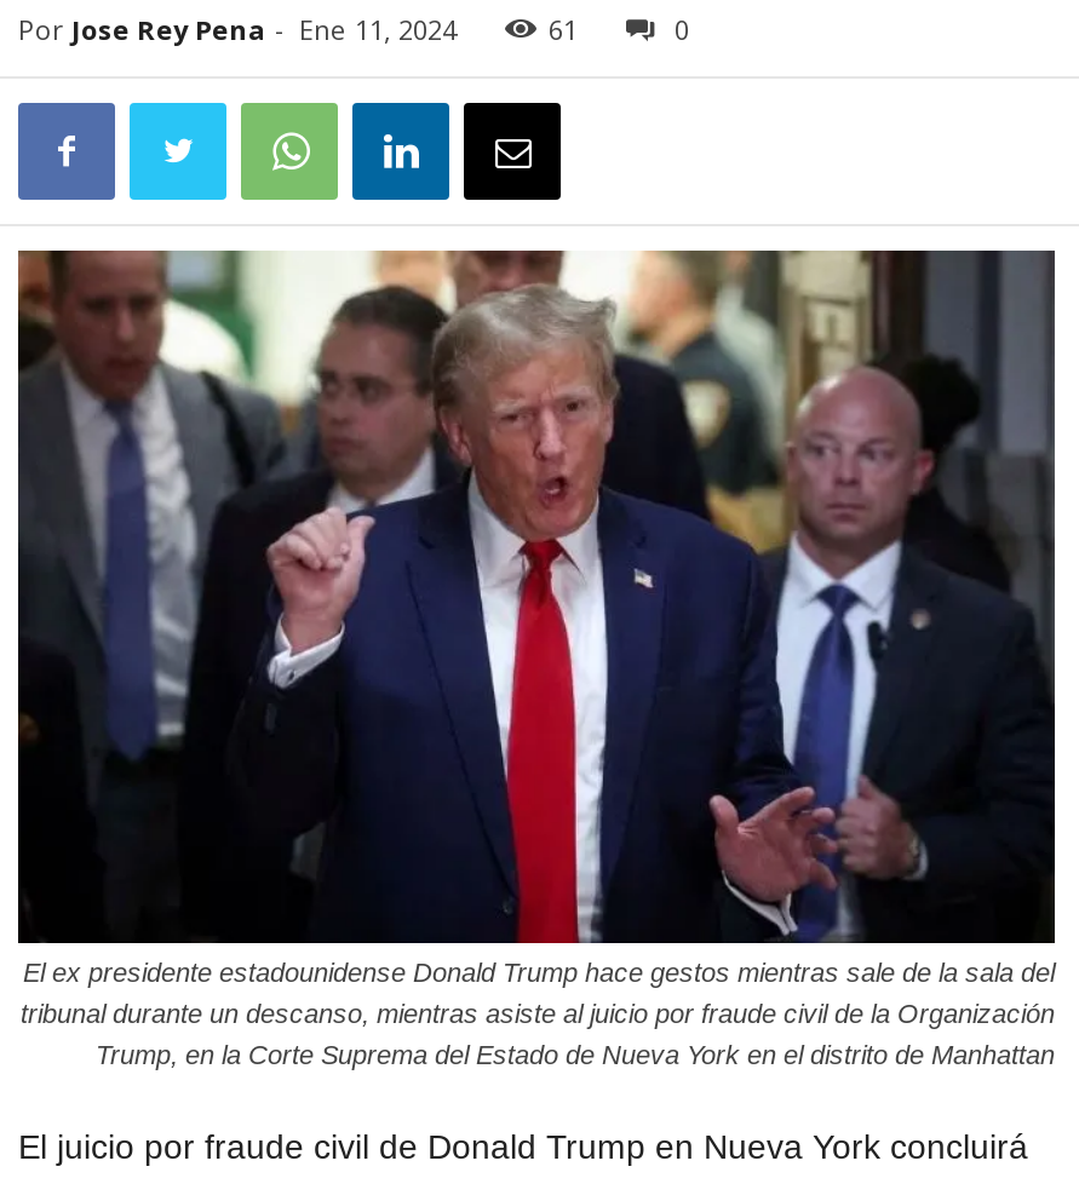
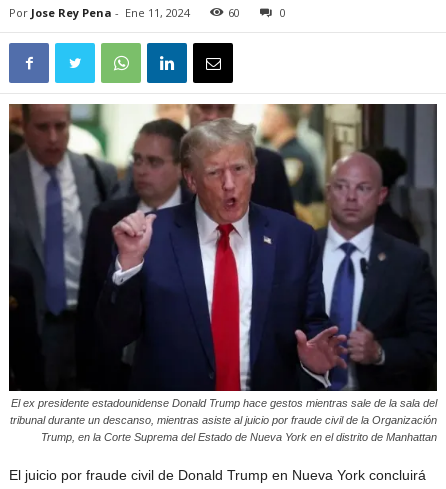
- 61
+ 60
